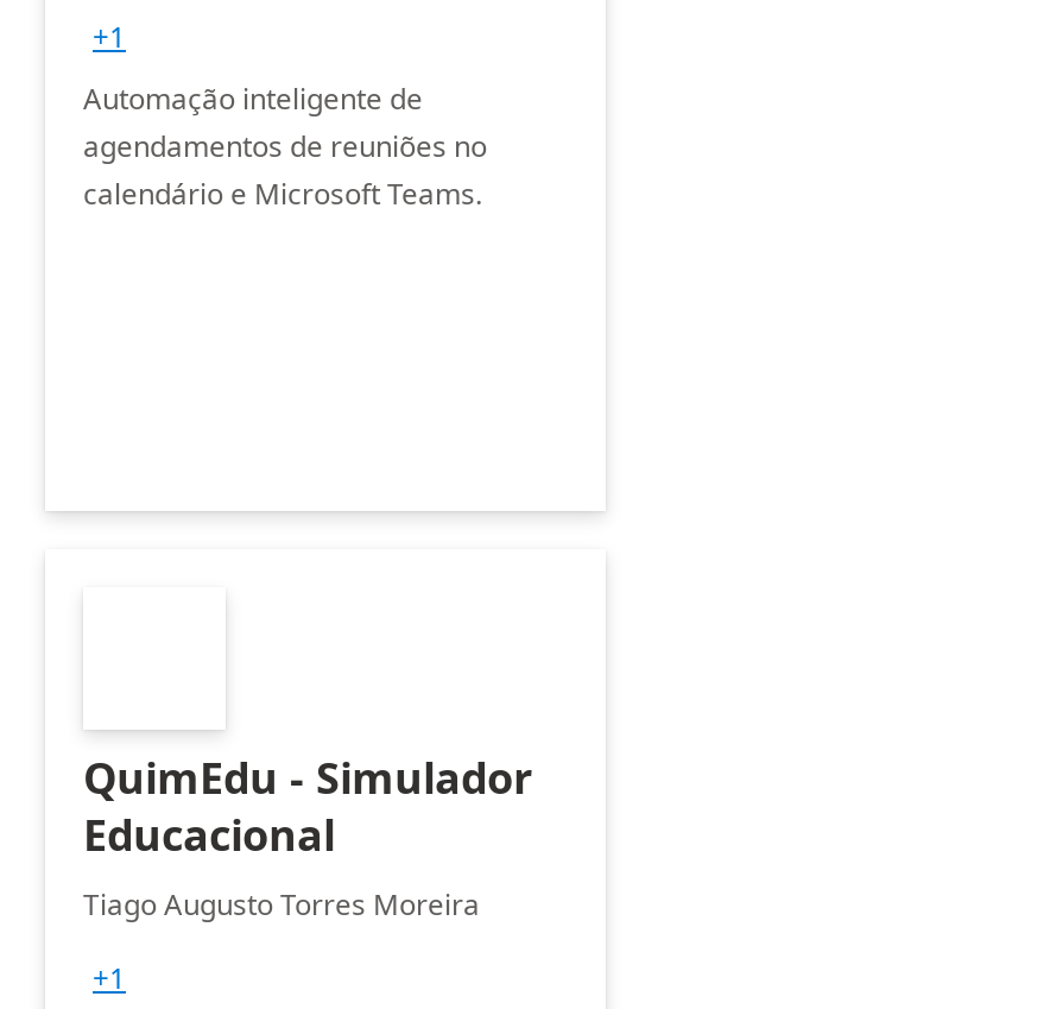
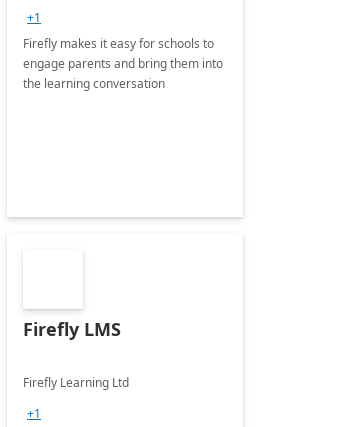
- Automação inteligente de
- agendamentos de reuniões no
- calendário e Microsoft Teams.
+ Firefly makes it easy for schools to
+ engage parents and bring them into
+ the learning conversation

- QuimEdu - Simulador
- Educacional
- Tiago Augusto Torres Moreira
+ Firefly LMS
+ Firefly Learning Ltd
